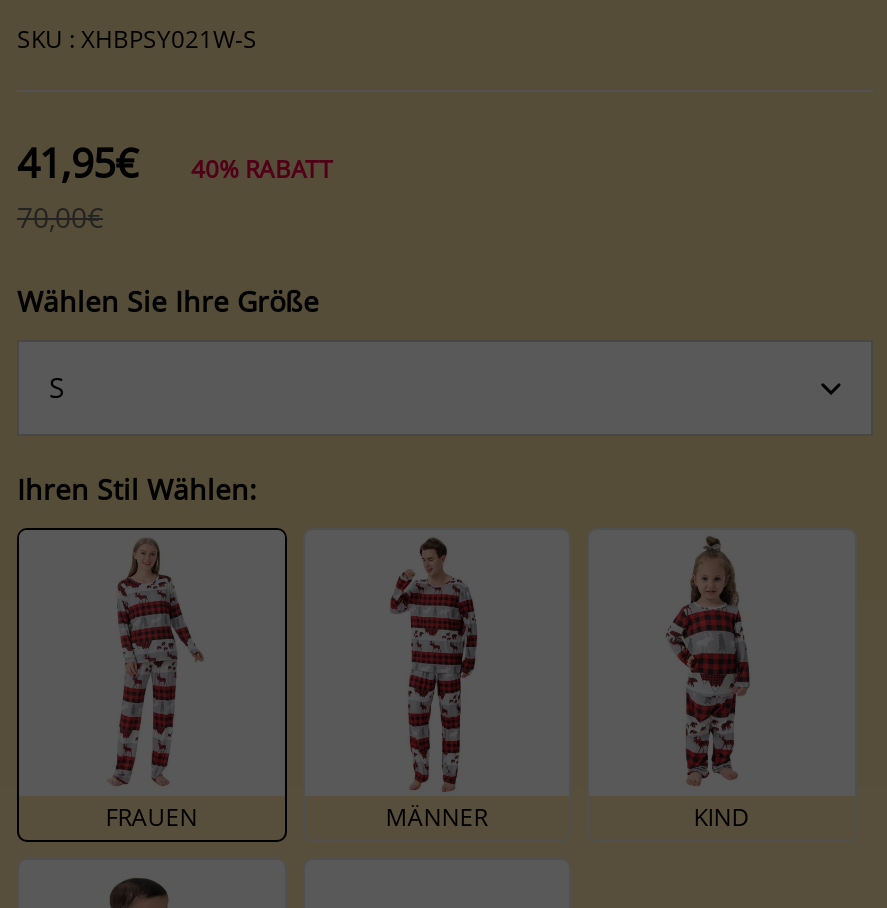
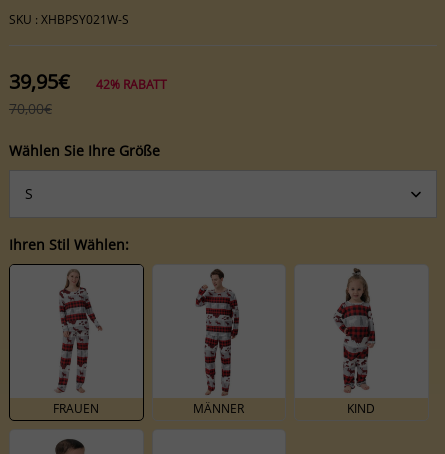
- 41,95€
+ 39,95€

- 40% RABATT
+ 42% RABATT
